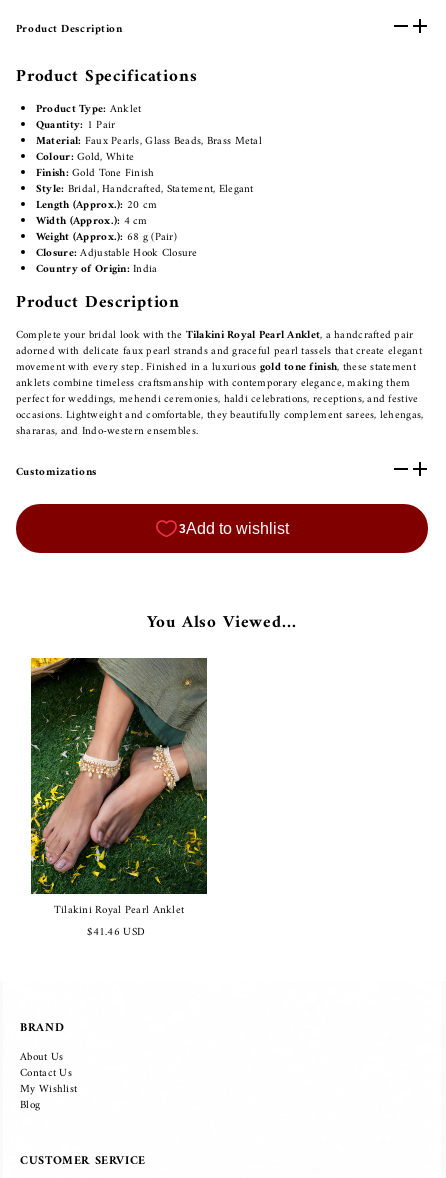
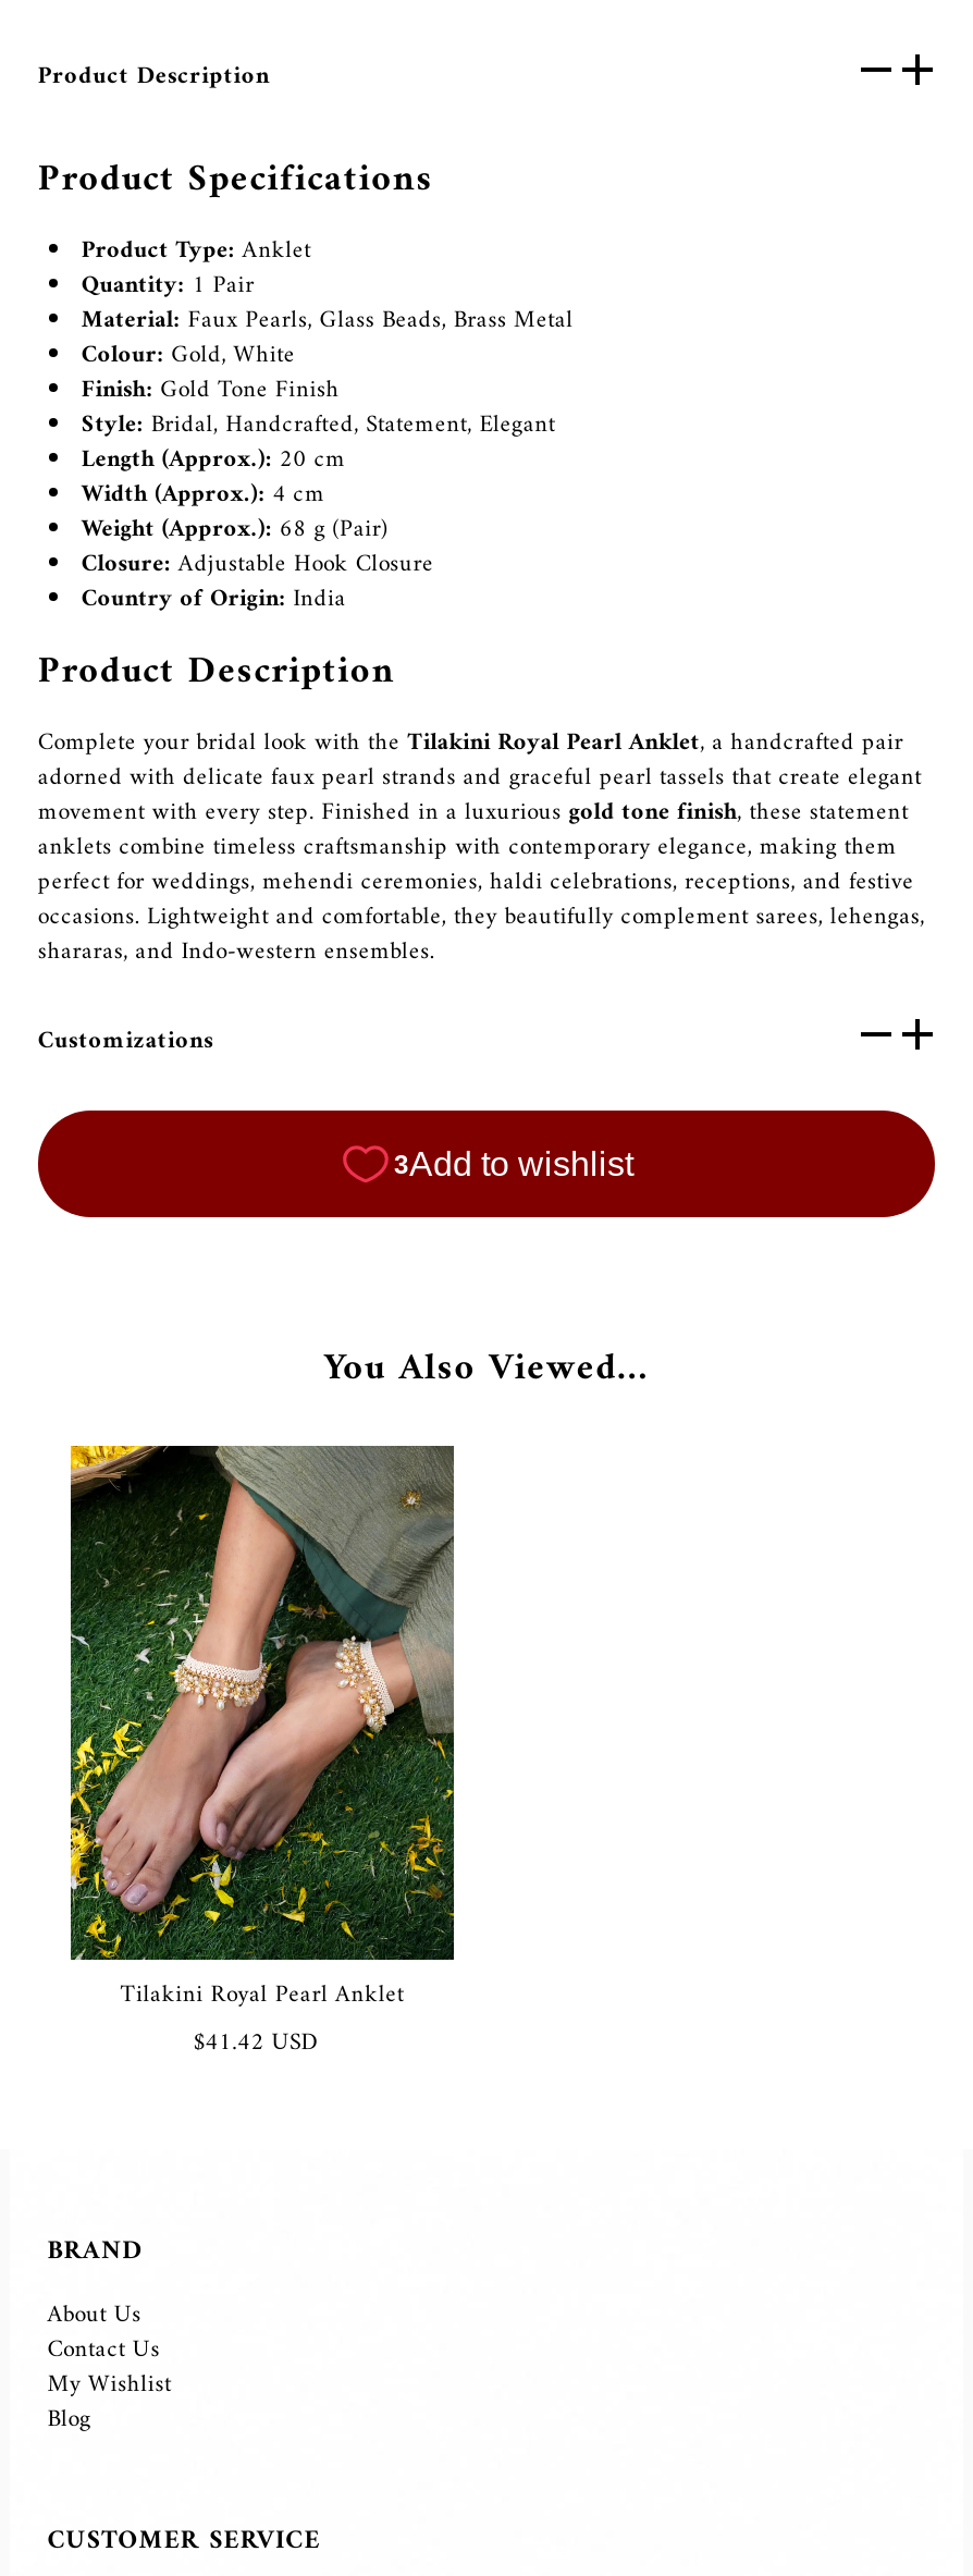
- $41.46 USD
+ $41.42 USD
